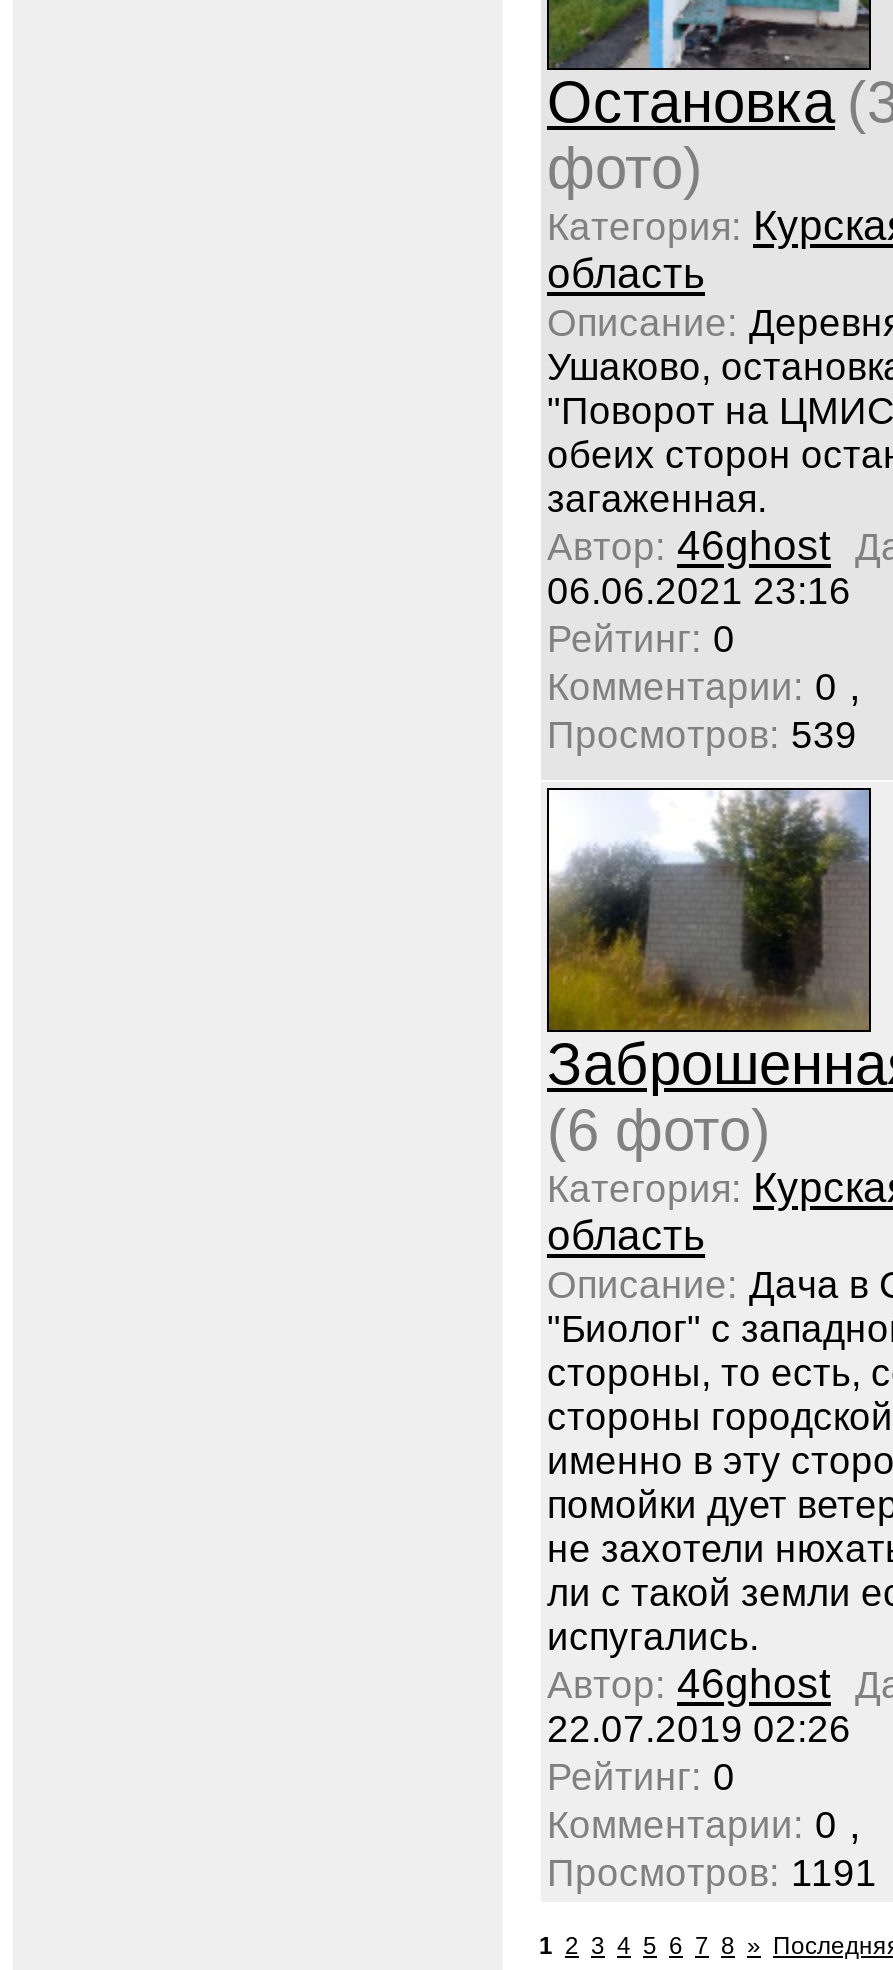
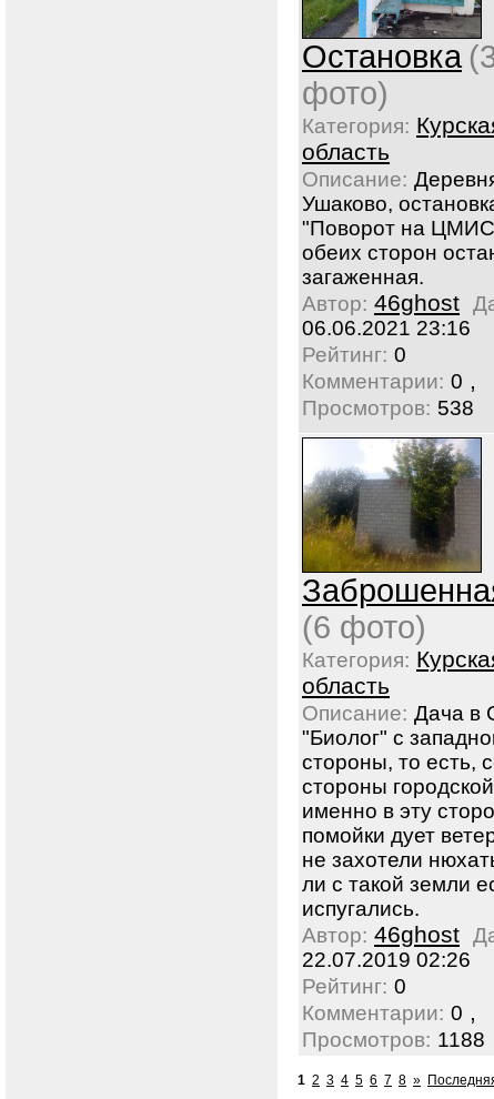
- Просмотров: 539
+ Просмотров: 538

- Просмотров: 1191
+ Просмотров: 1188
